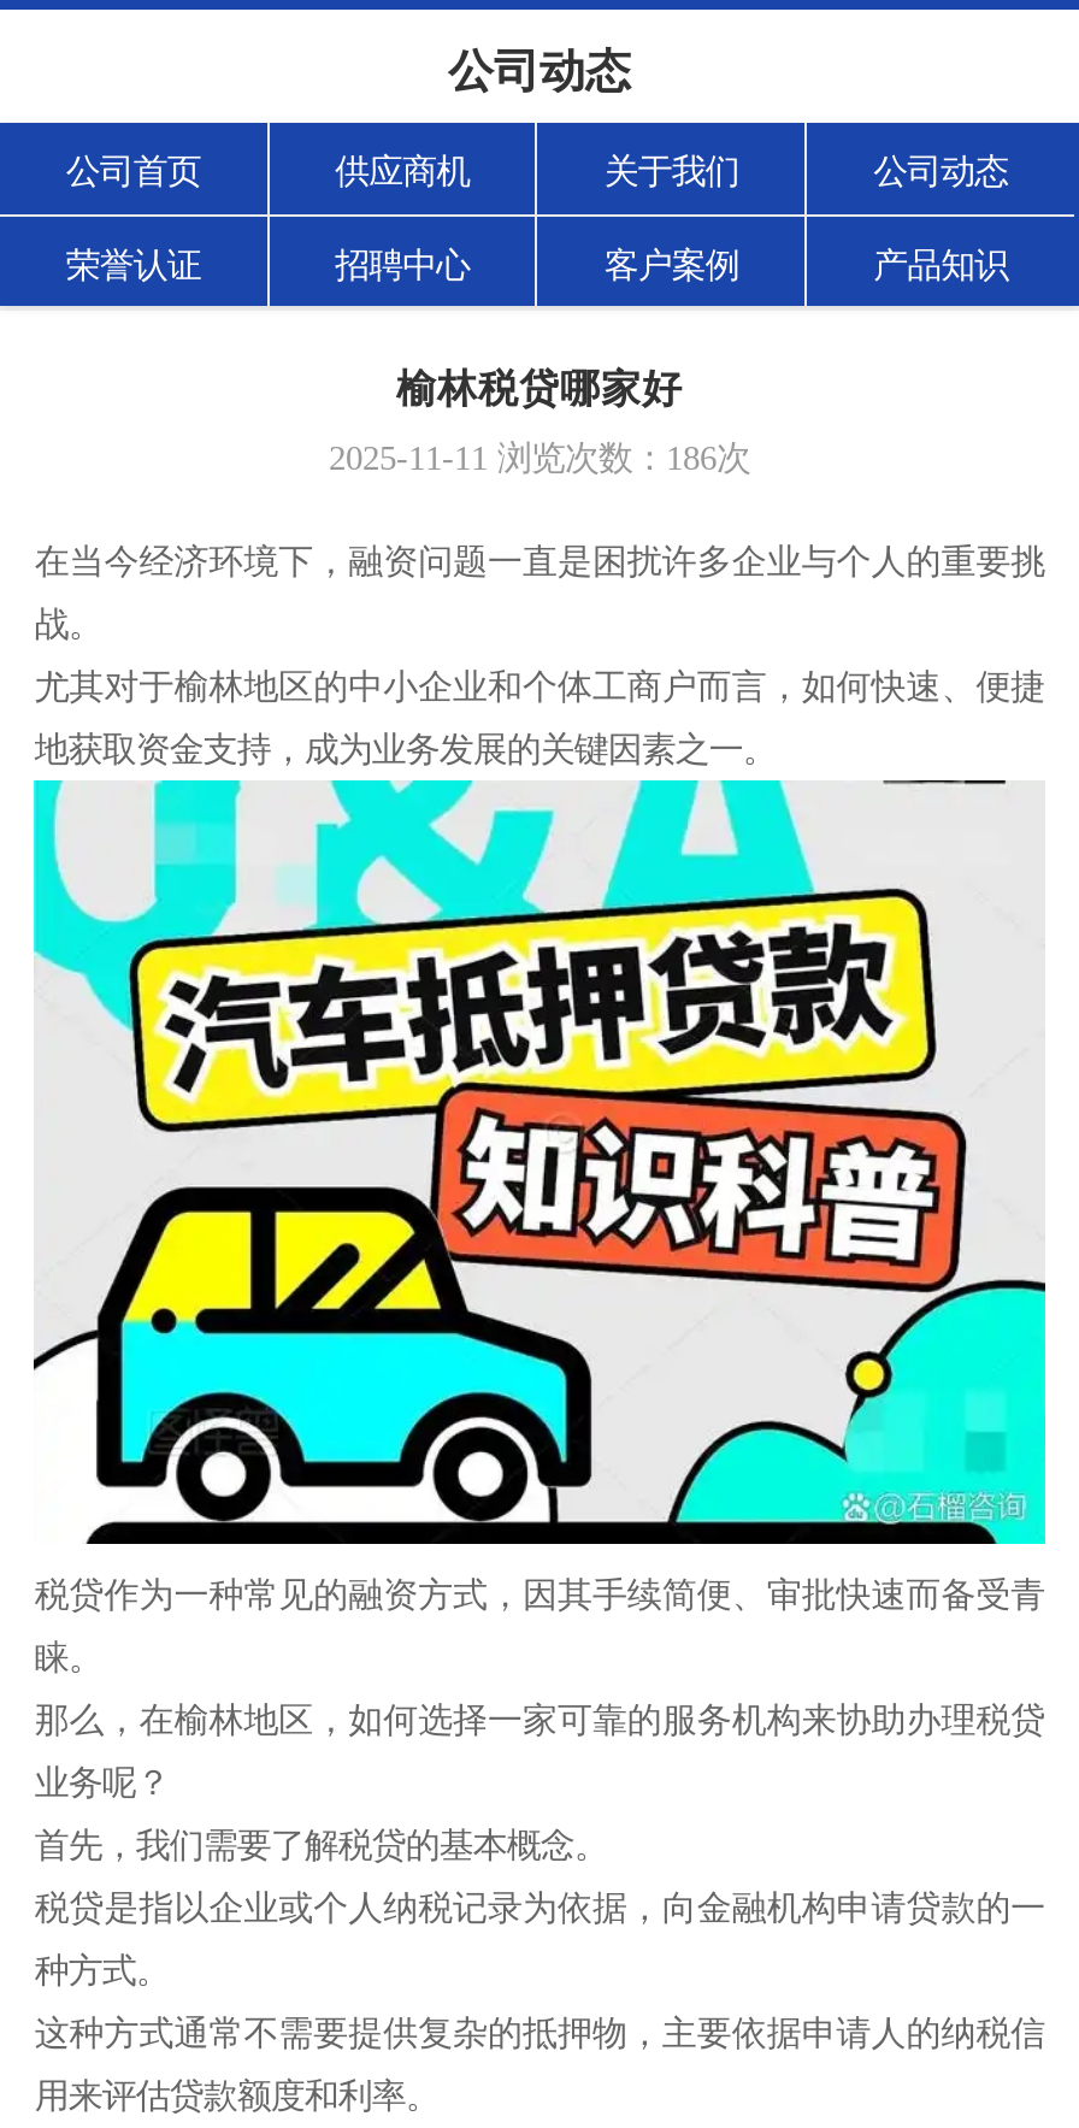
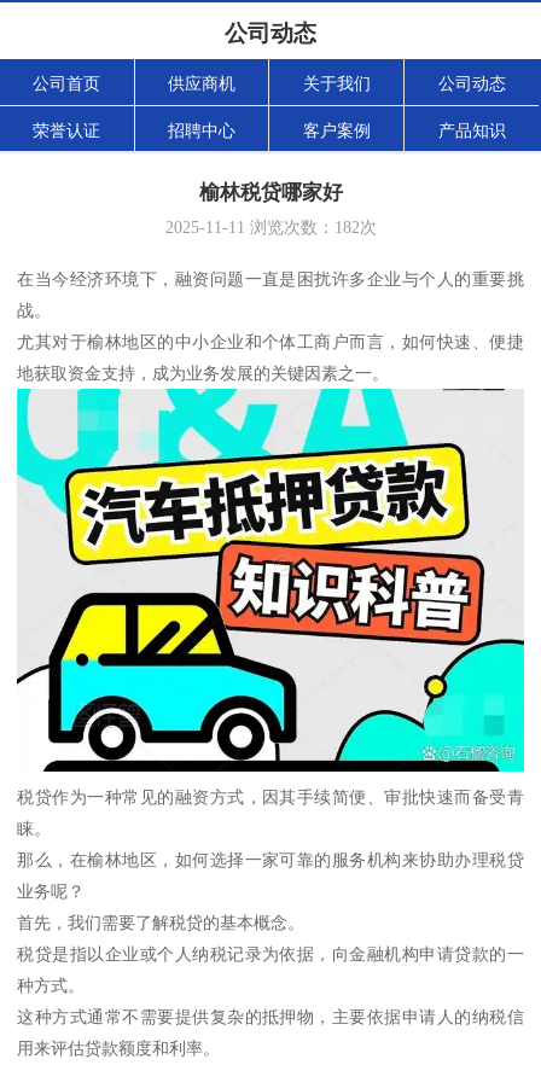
- 2025-11-11浏览次数：186次
+ 2025-11-11浏览次数：182次
